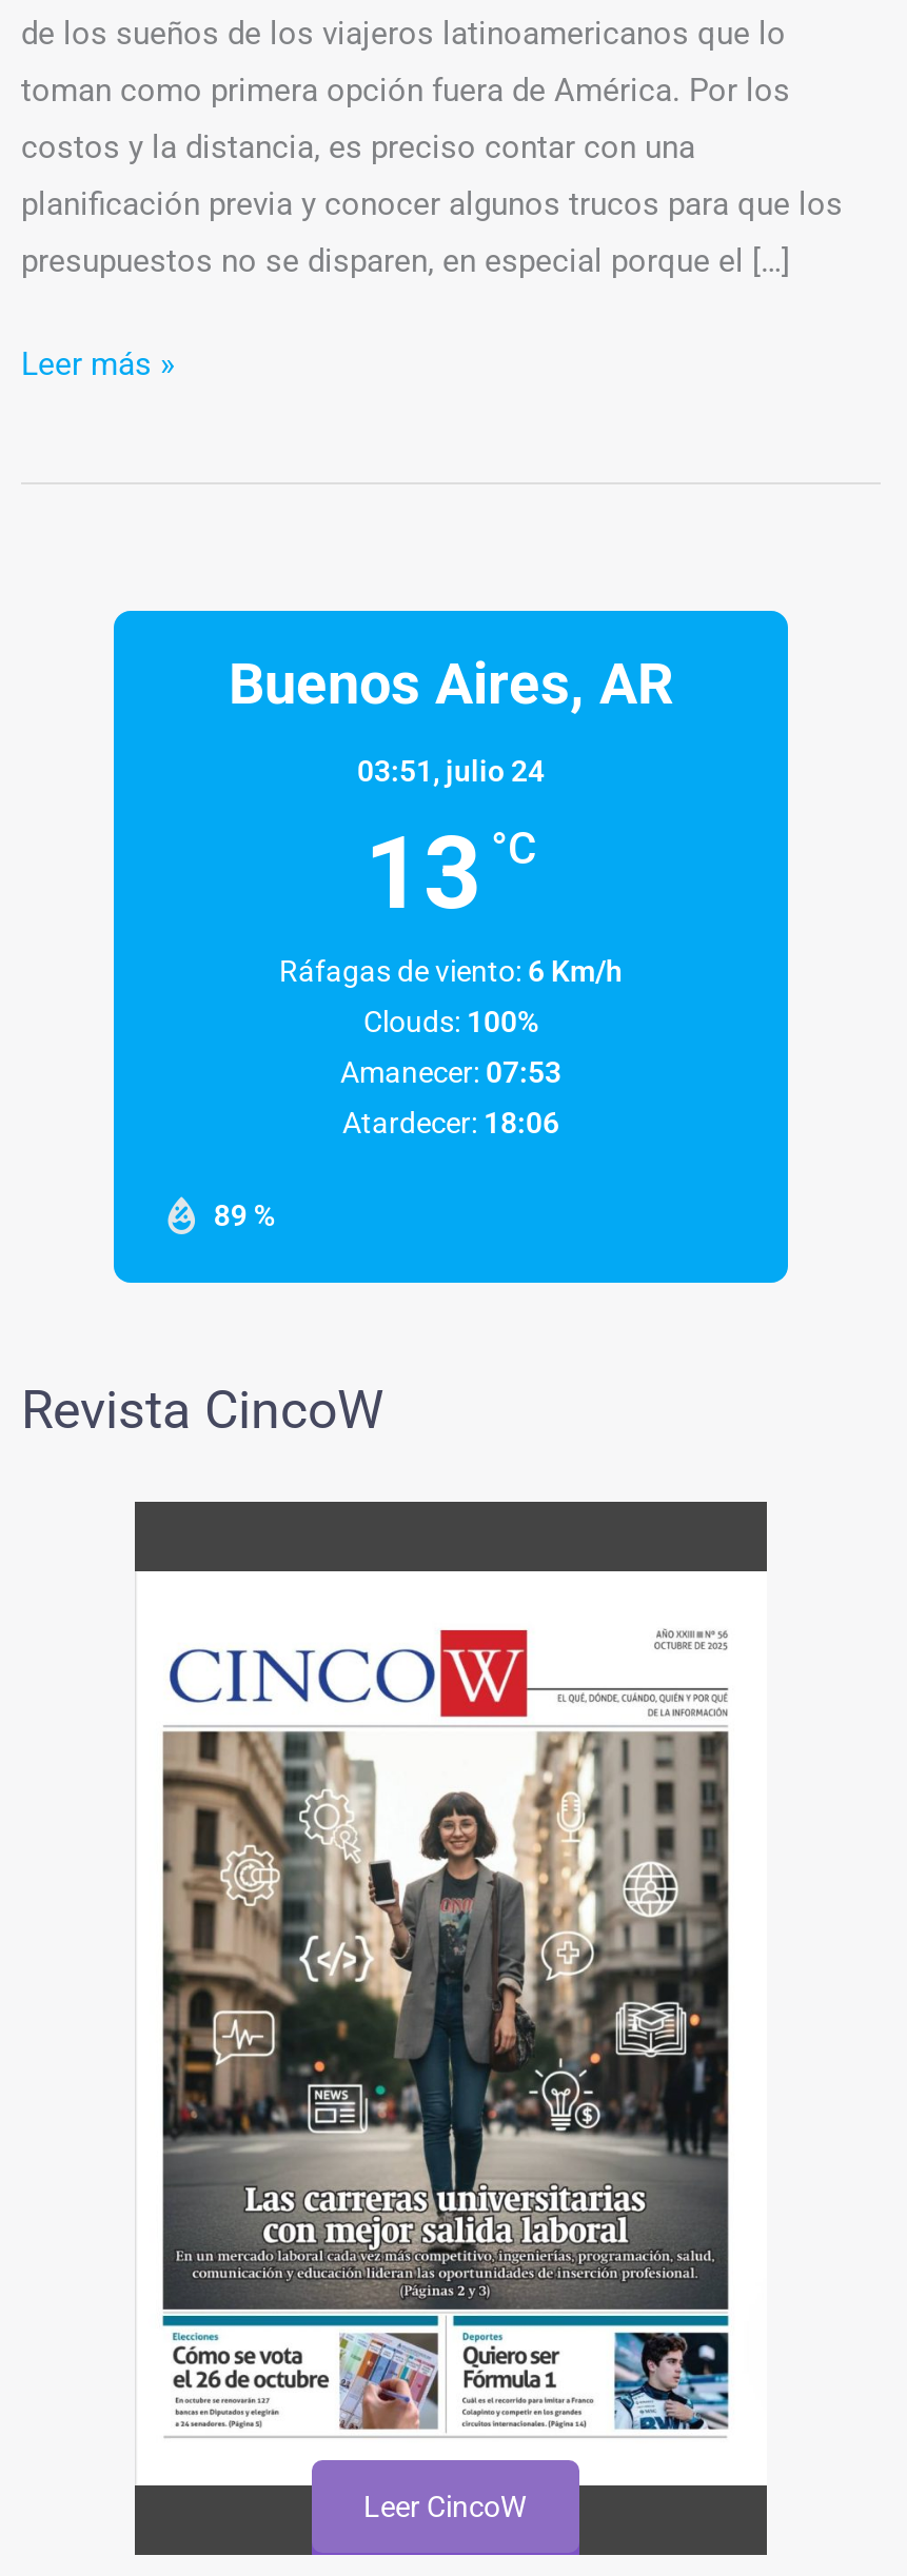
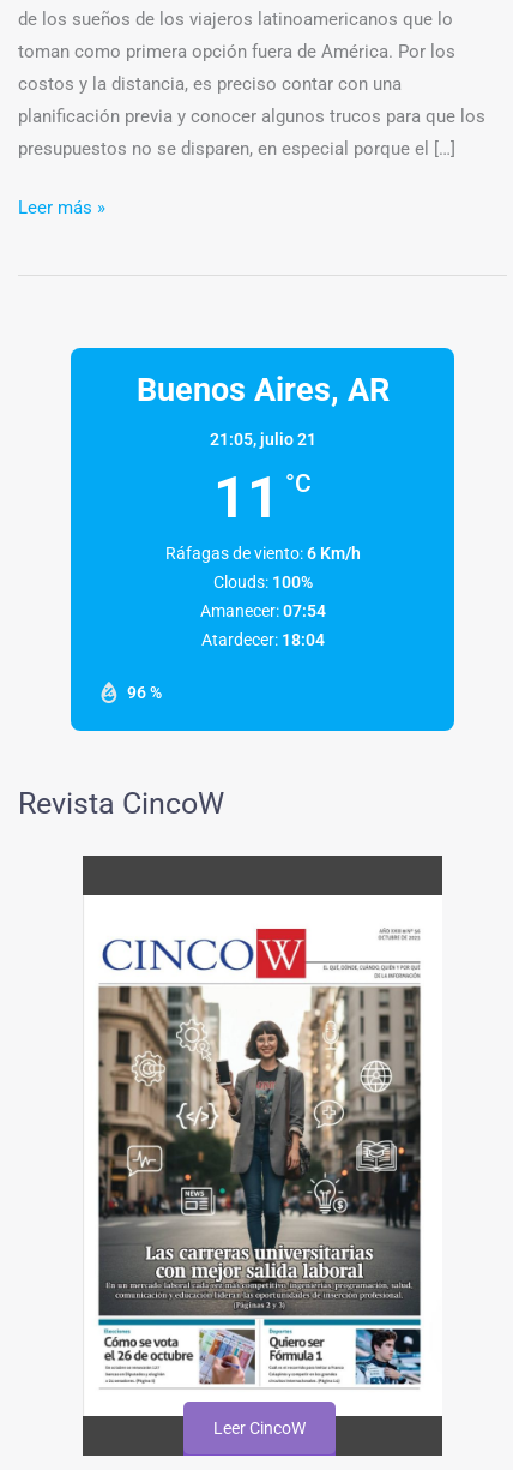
- 03:51, julio 24
+ 21:05, julio 21

- 13 °C
+ 11 °C

- Amanecer: 07:53
+ Amanecer: 07:54

- Atardecer: 18:06
+ Atardecer: 18:04

- 89 %
+ 96 %
